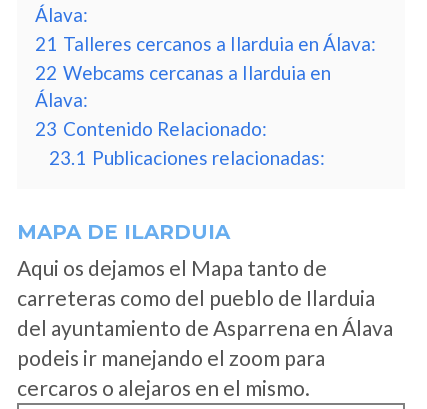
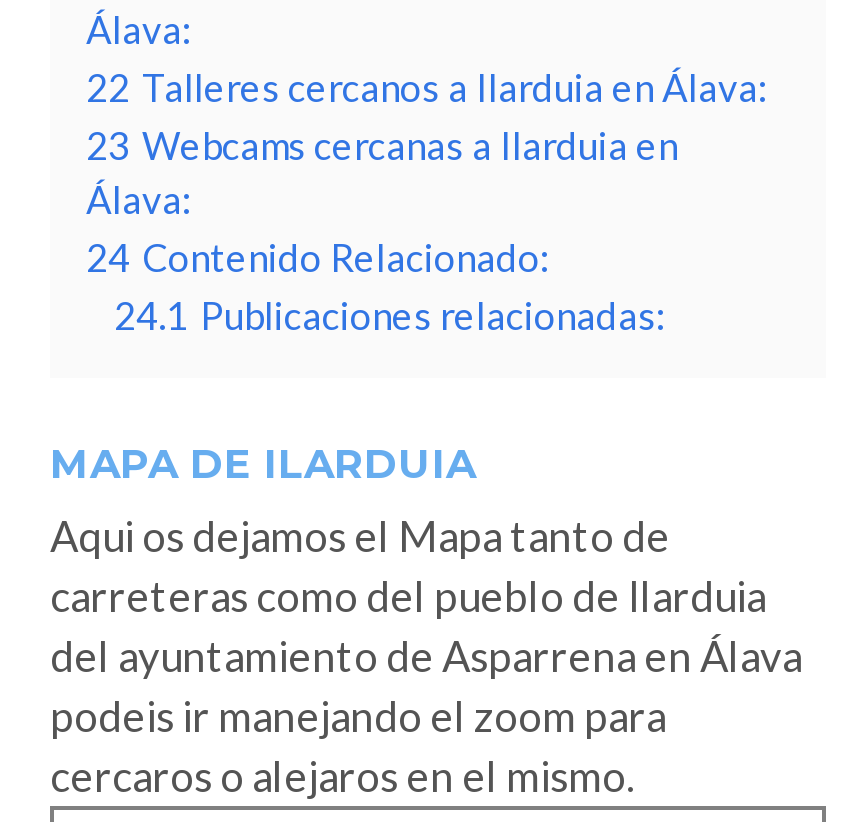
- 21 Talleres cercanos a Ilarduia en Álava:
+ 22 Talleres cercanos a Ilarduia en Álava:

- 22 Webcams cercanas a Ilarduia en
+ 23 Webcams cercanas a Ilarduia en

- 23 Contenido Relacionado:
+ 24 Contenido Relacionado:

- 23.1 Publicaciones relacionadas:
+ 24.1 Publicaciones relacionadas:
